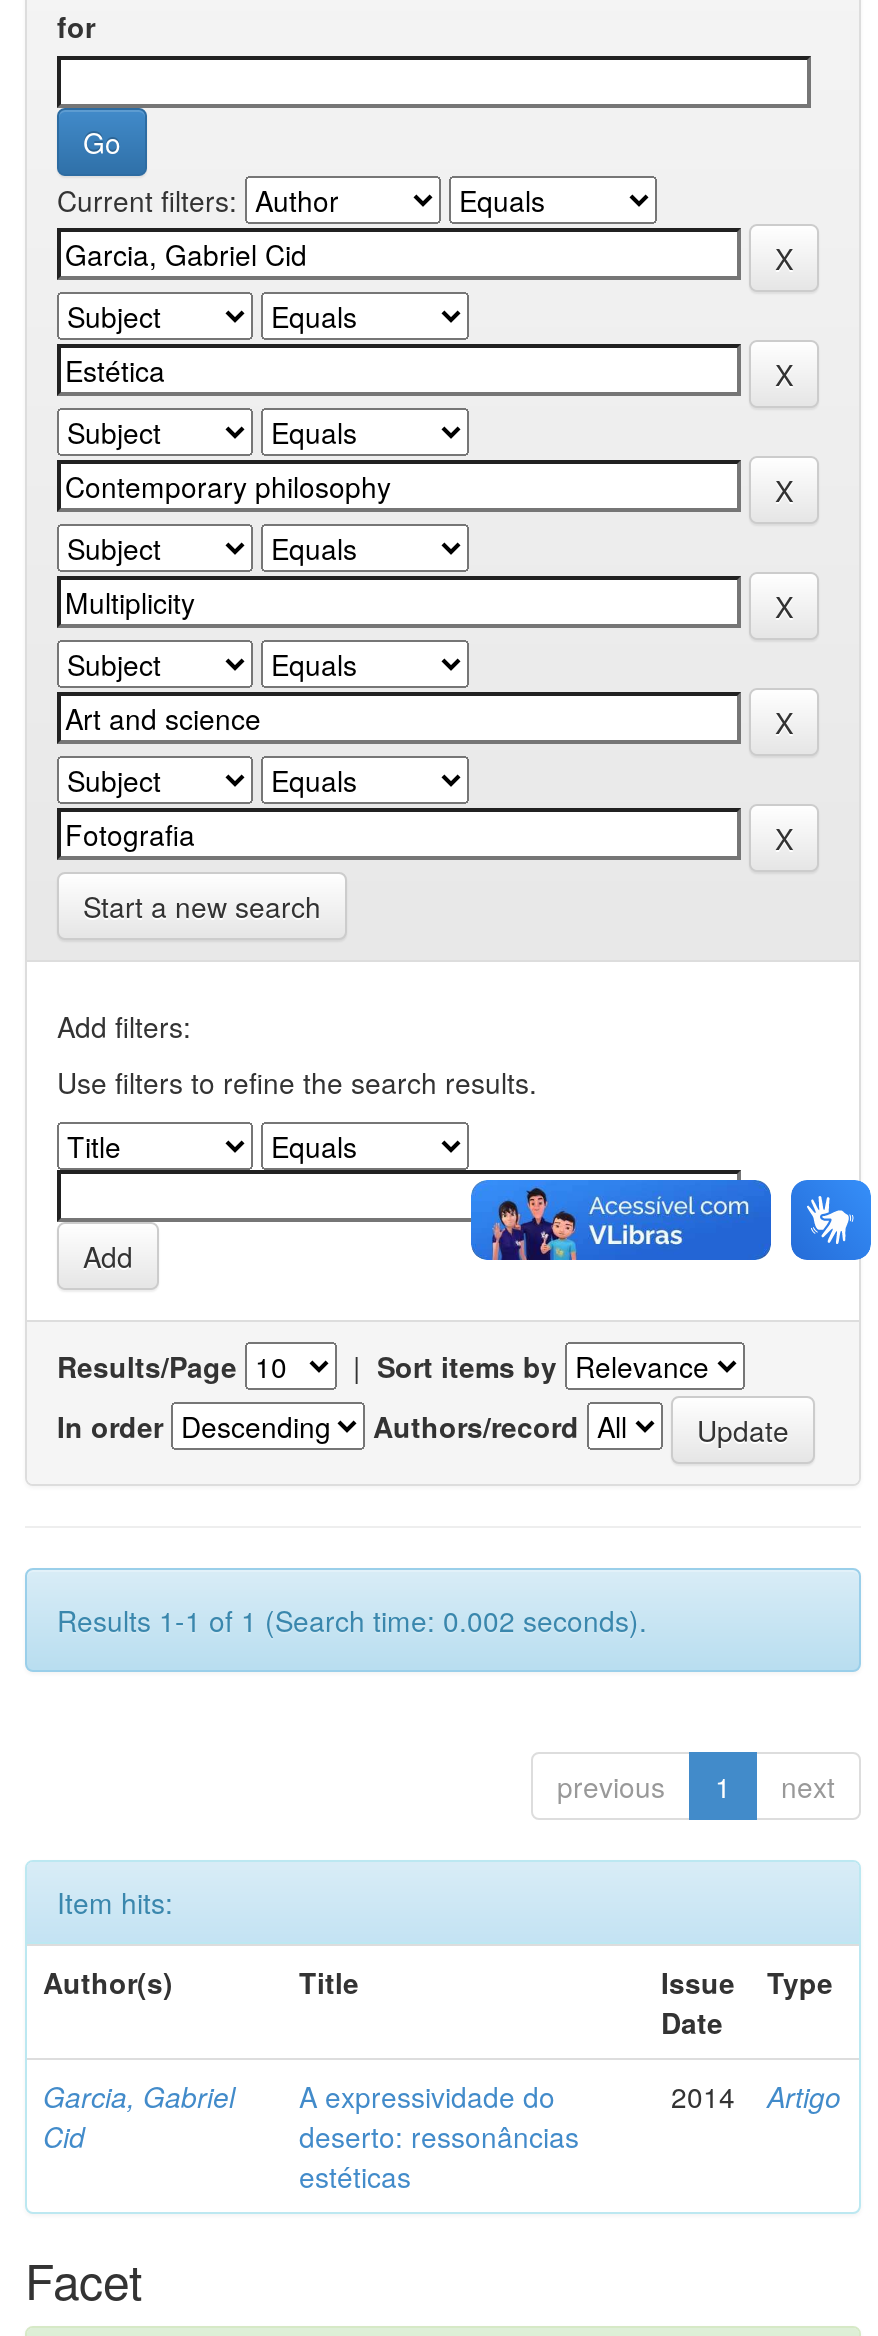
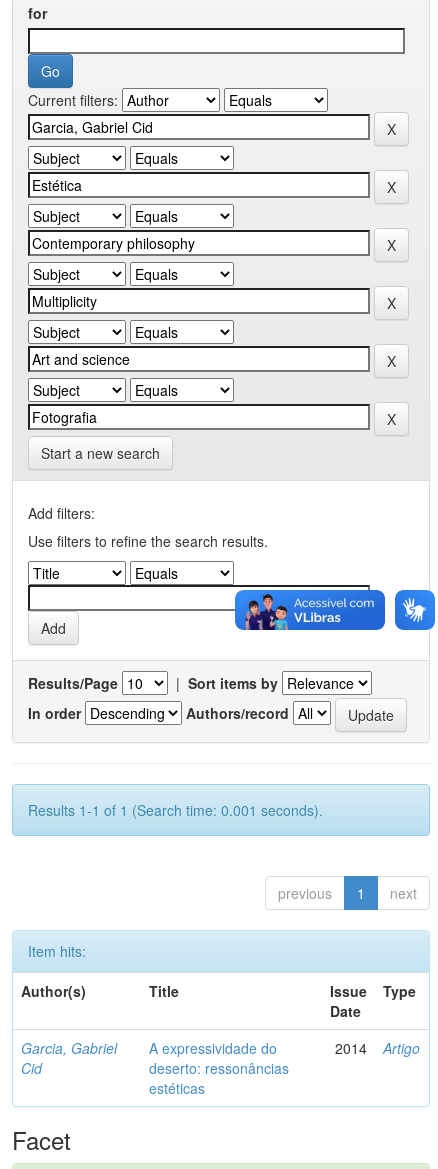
- Results 1-1 of 1 (Search time: 0.002 seconds).
+ Results 1-1 of 1 (Search time: 0.001 seconds).
